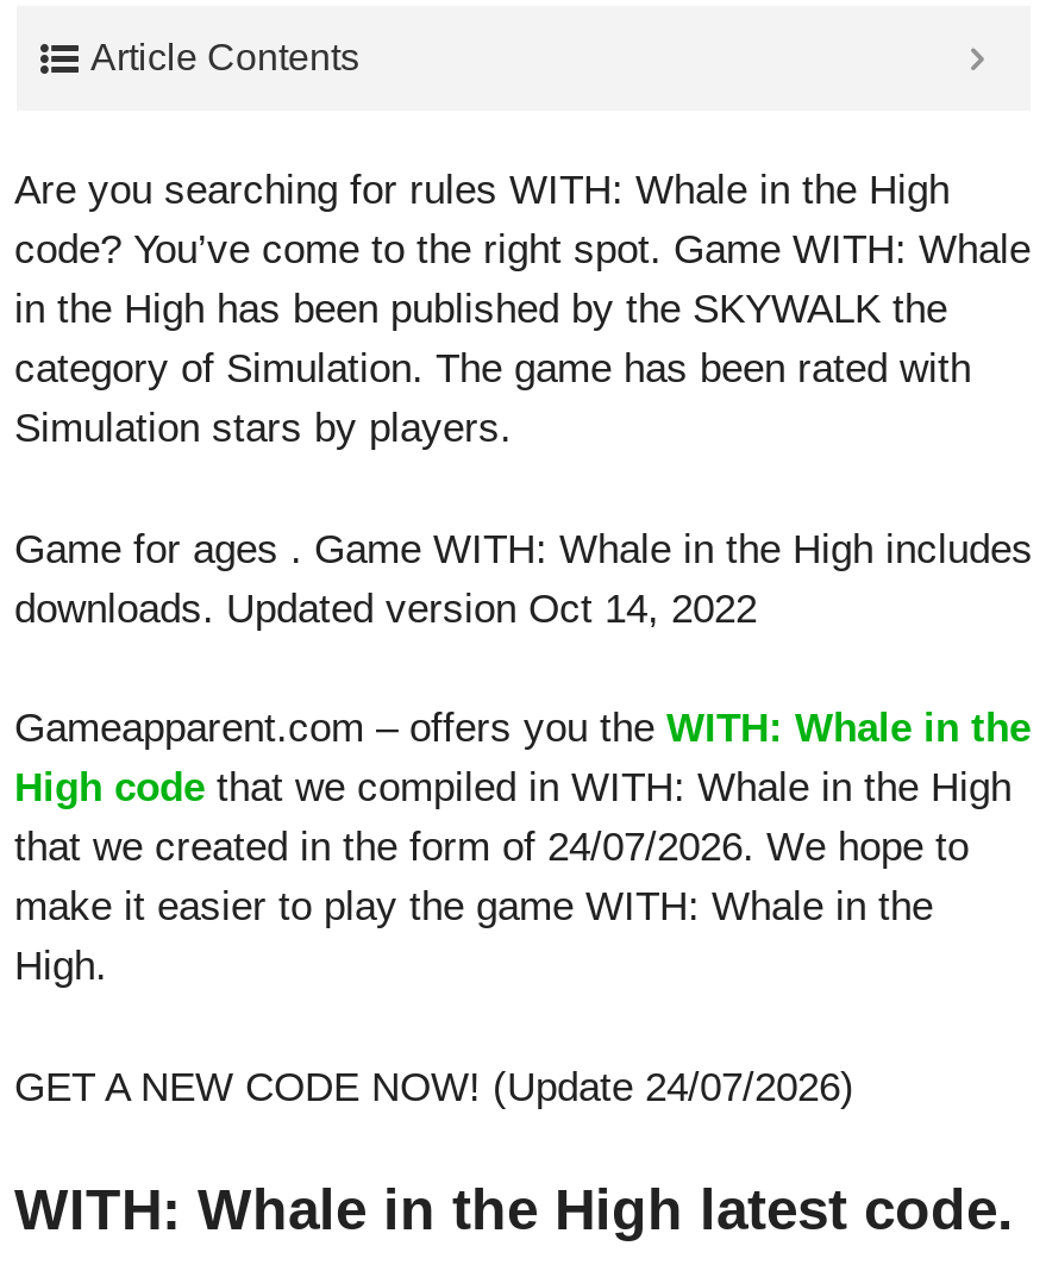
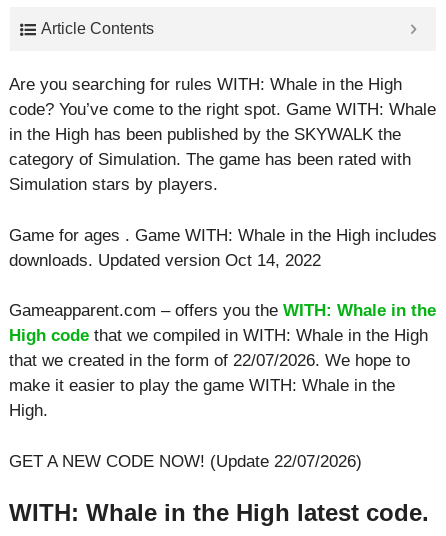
- that we created in the form of 24/07/2026. We hope to
+ that we created in the form of 22/07/2026. We hope to

- GET A NEW CODE NOW! (Update 24/07/2026)
+ GET A NEW CODE NOW! (Update 22/07/2026)
